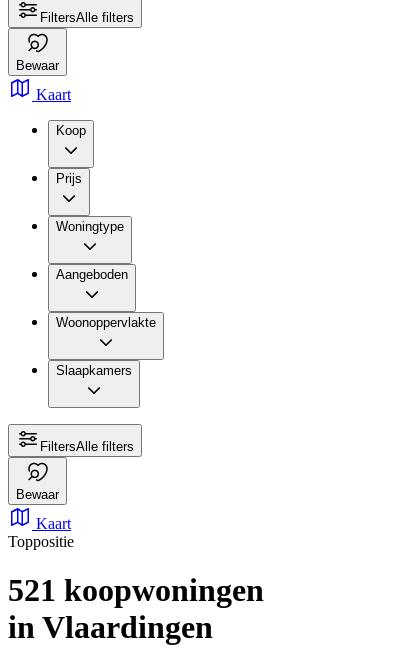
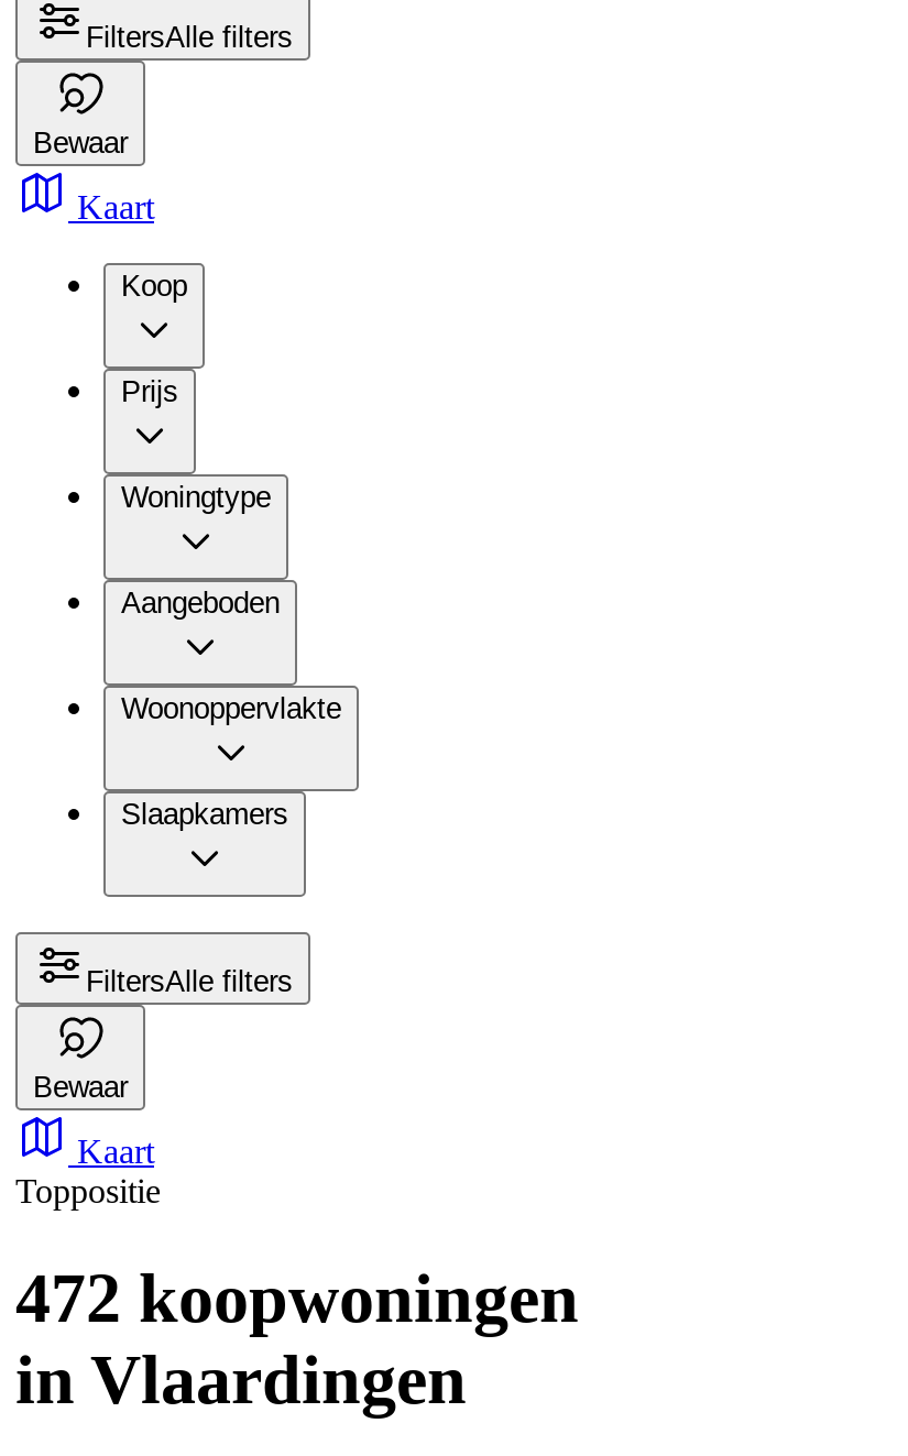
- 521 koopwoningen
+ 472 koopwoningen
